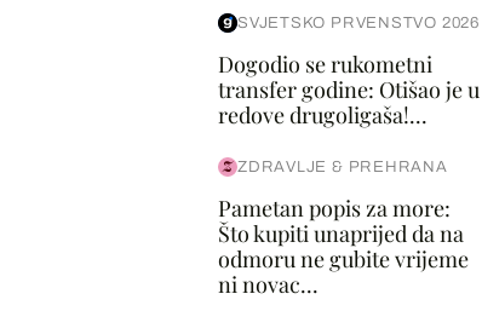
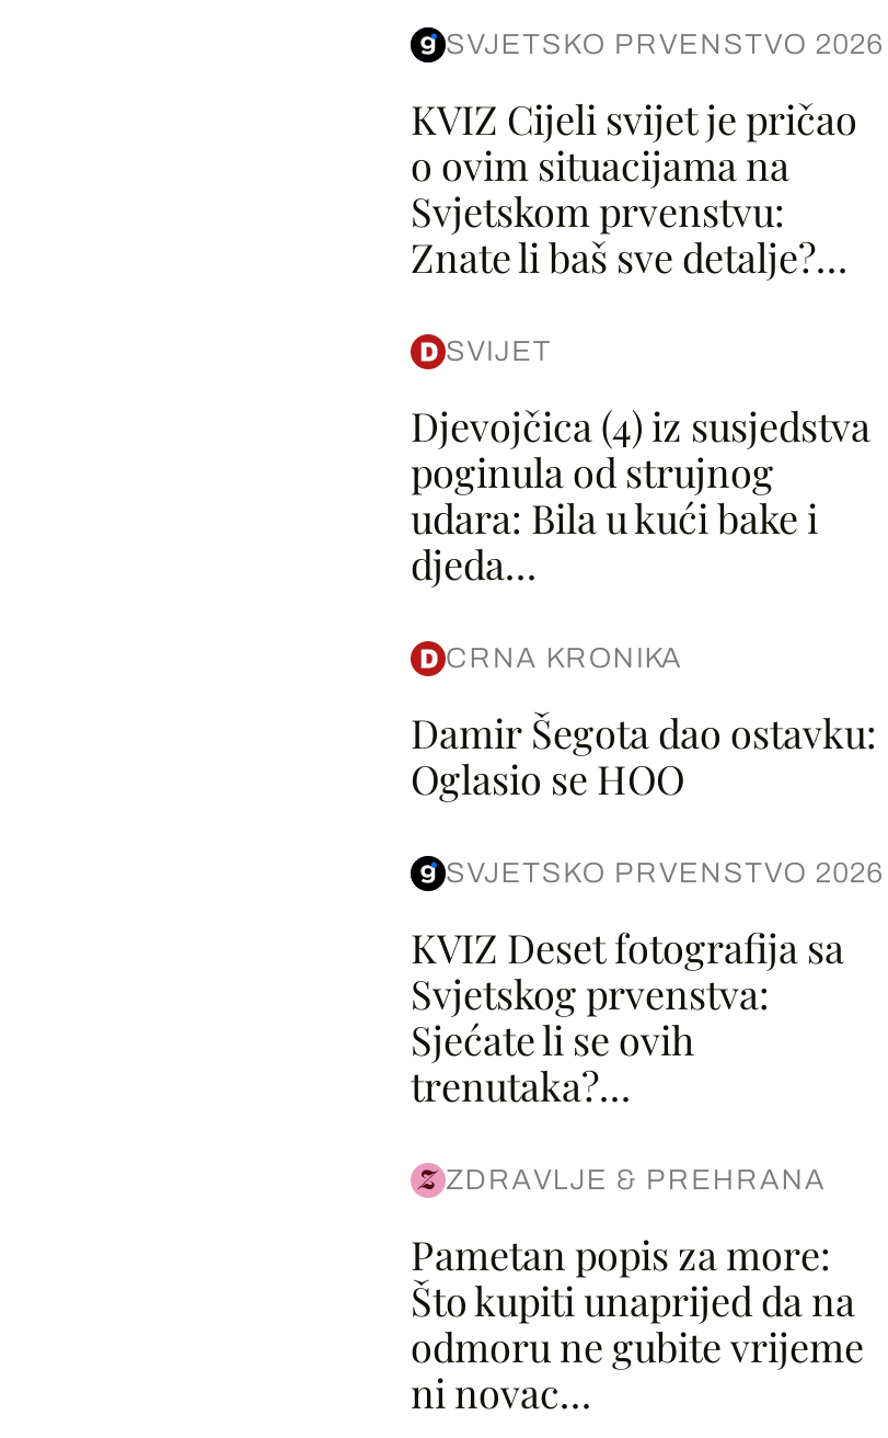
- Dogodio se rukometni
- transfer godine: Otišao je u
- redove drugoligaša!...
+ KVIZ Cijeli svijet je pričao
+ o ovim situacijama na
+ Svjetskom prvenstvu:
+ Znate li baš sve detalje?...
+ SVIJET
+ Djevojčica (4) iz susjedstva
+ poginula od strujnog
+ udara: Bila u kući bake i
+ djeda...
+ CRNA KRONIKA
+ Damir Šegota dao ostavku:
+ Oglasio se HOO
+ SVJETSKO PRVENSTVO 2026
+ KVIZ Deset fotografija sa
+ Svjetskog prvenstva:
+ Sjećate li se ovih
+ trenutaka?...
